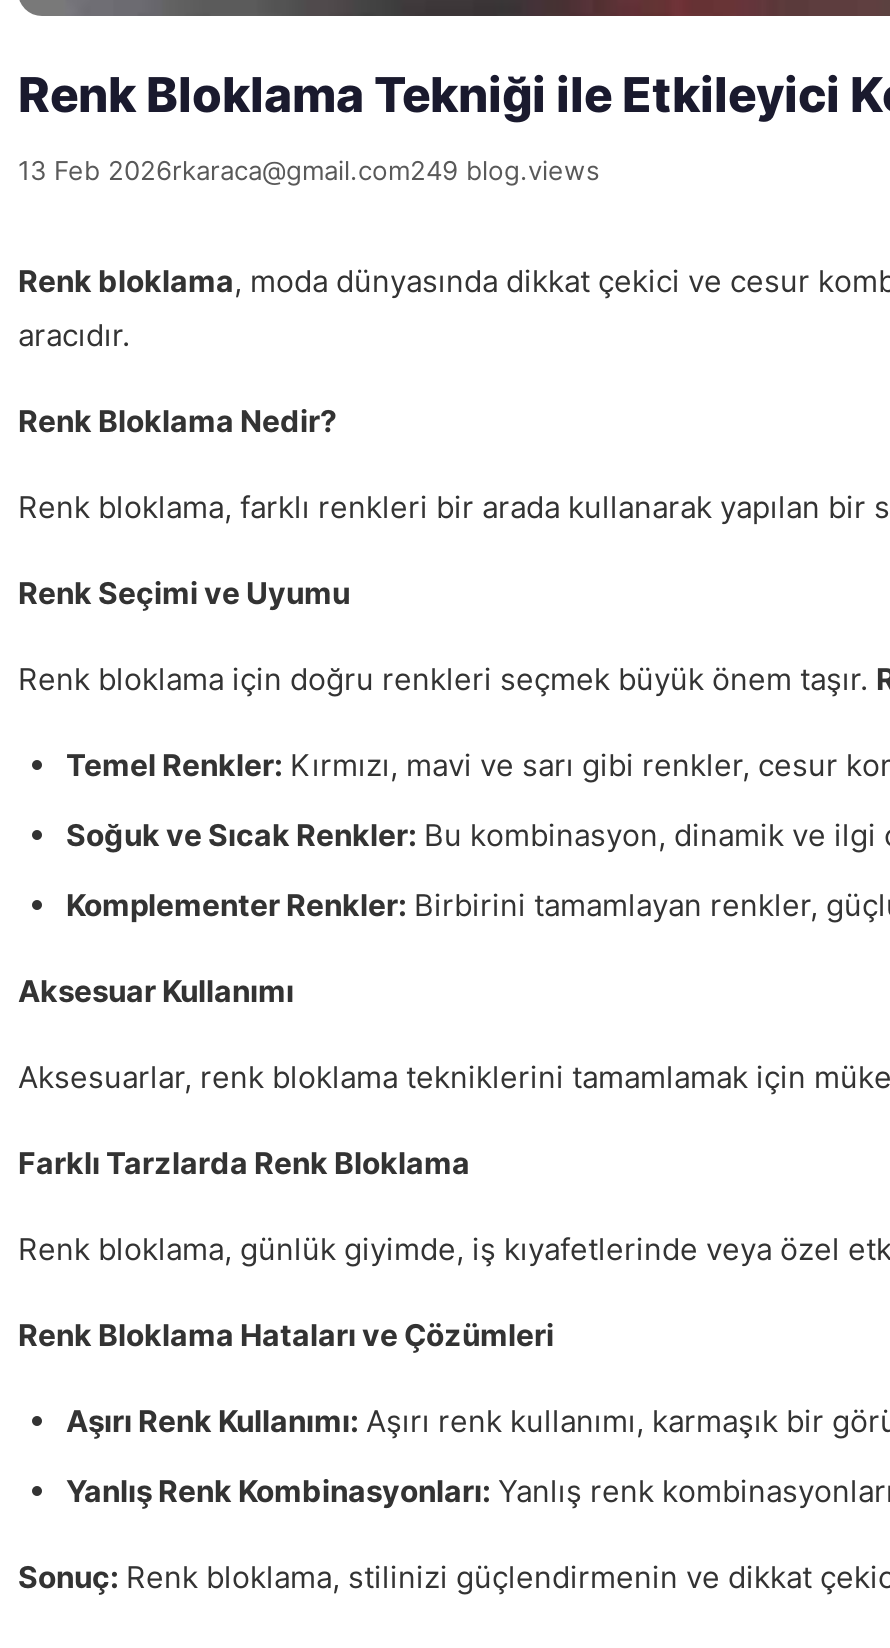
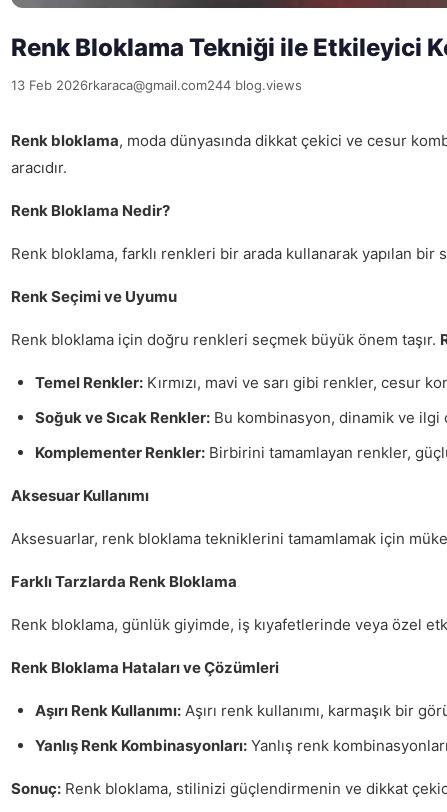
- 13 Feb 2026rkaraca@gmail.com249 blog.views
+ 13 Feb 2026rkaraca@gmail.com244 blog.views
